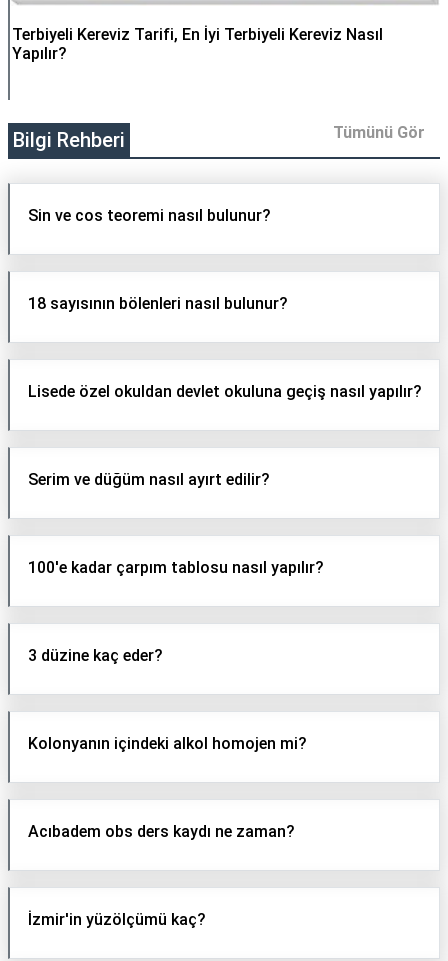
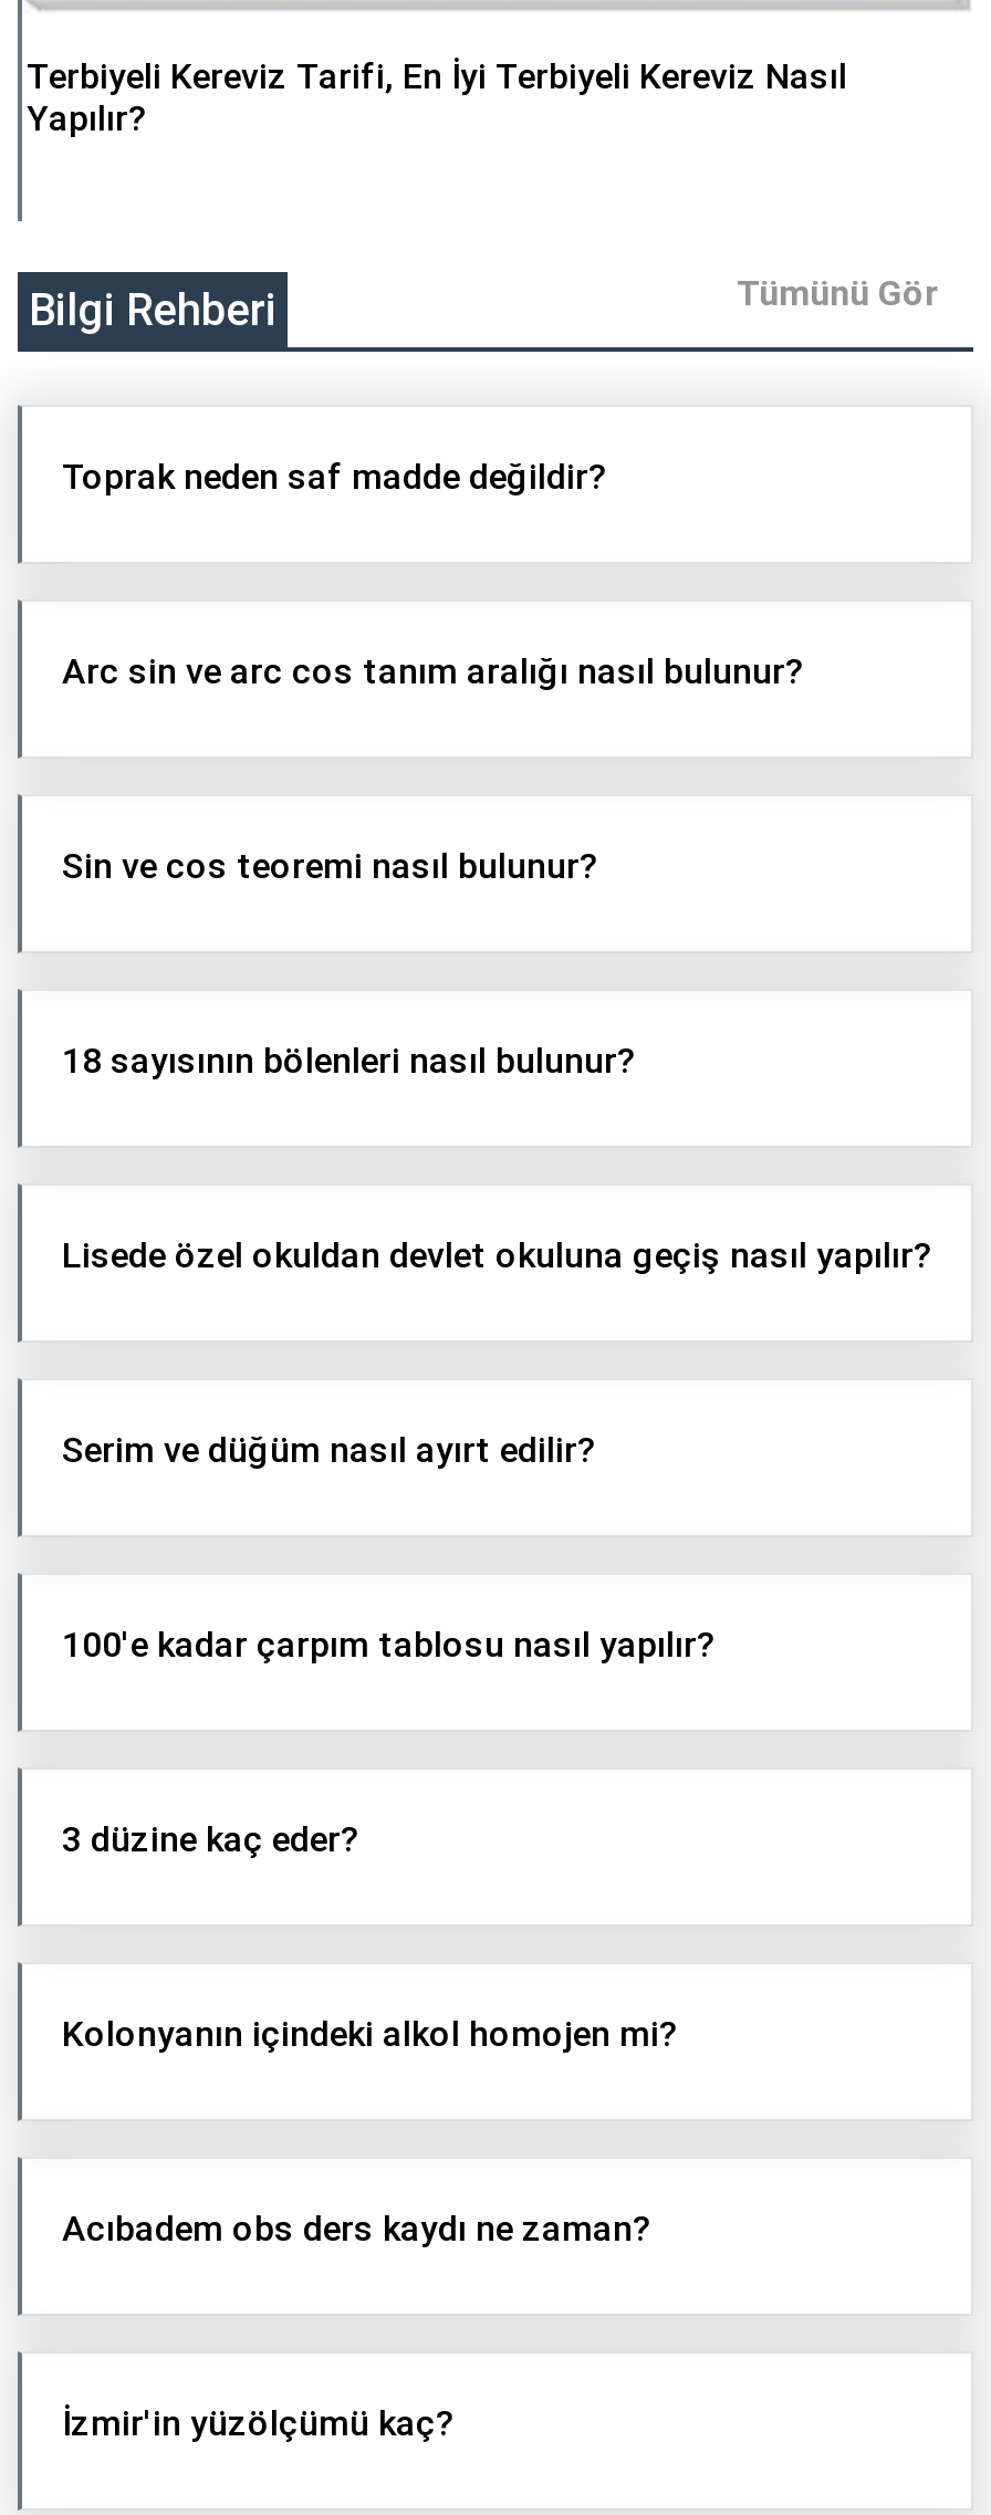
+ Toprak neden saf madde değildir?

+ Arc sin ve arc cos tanım aralığı nasıl bulunur?
